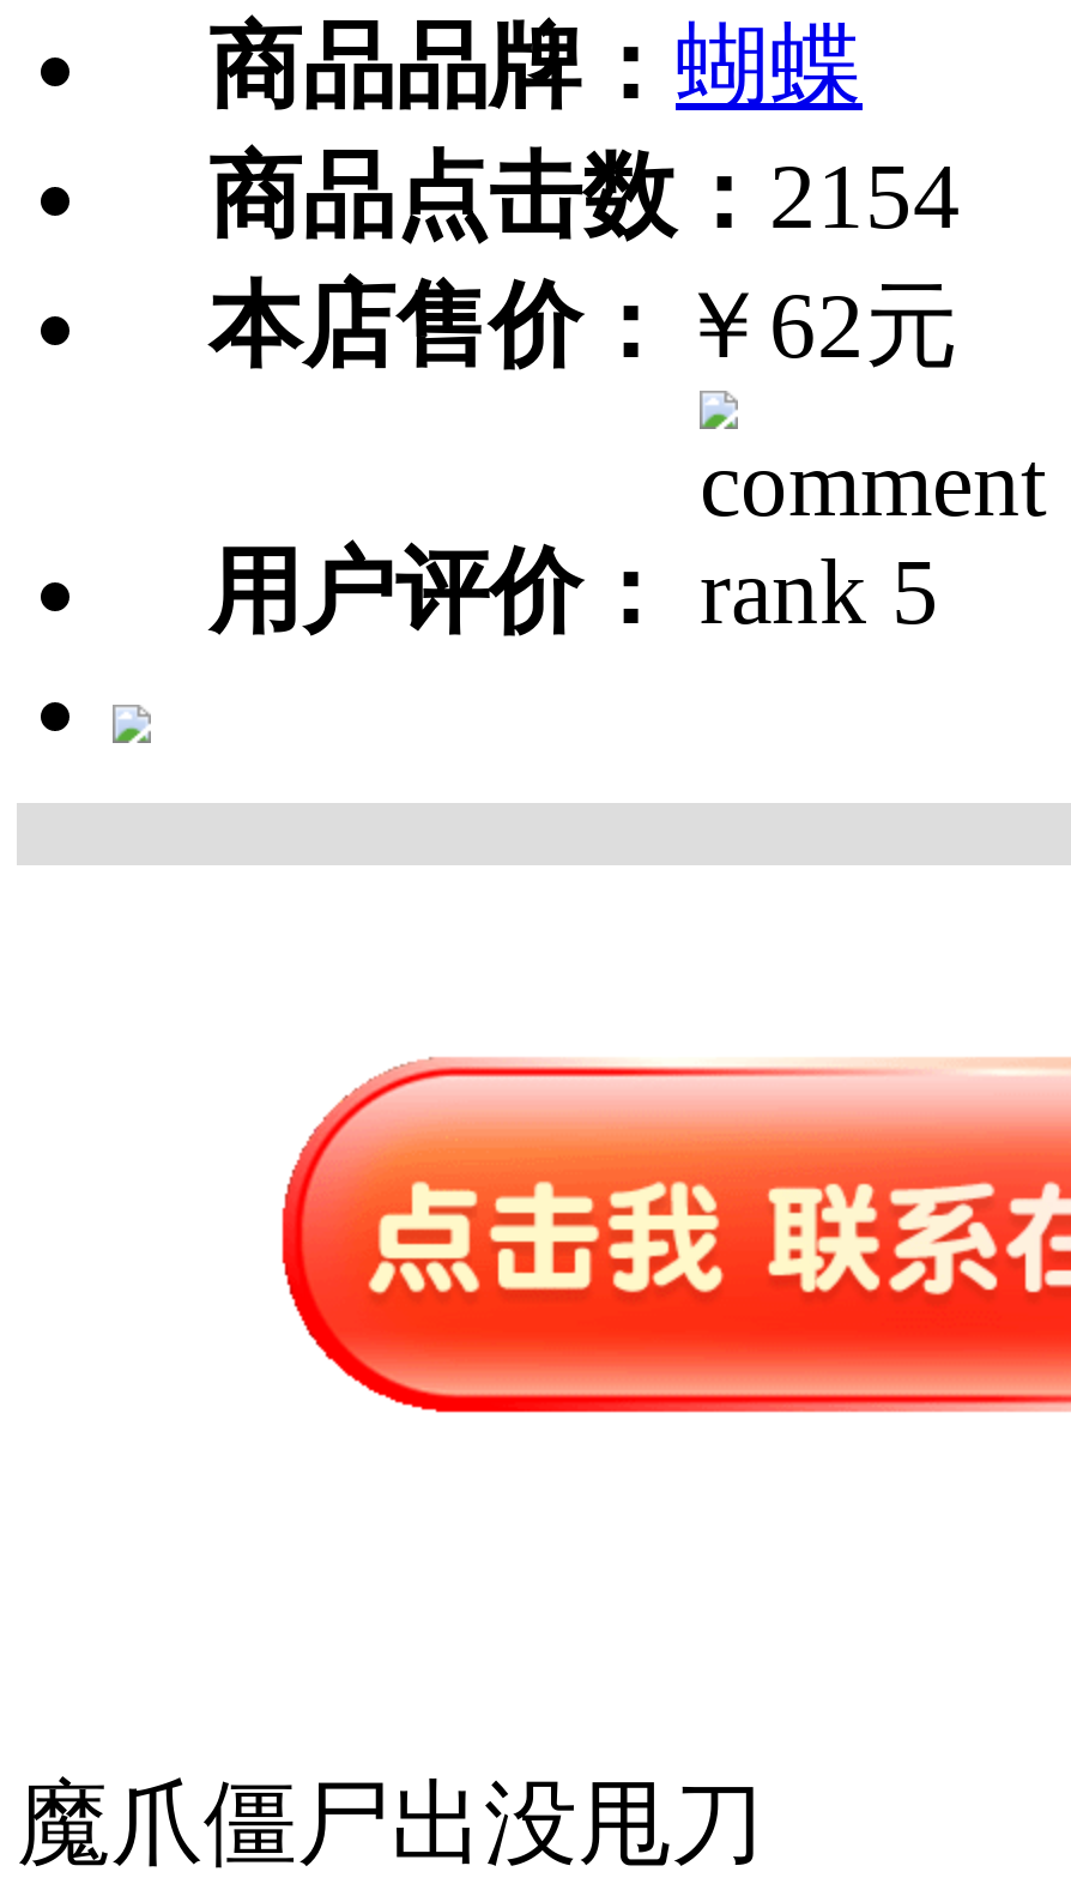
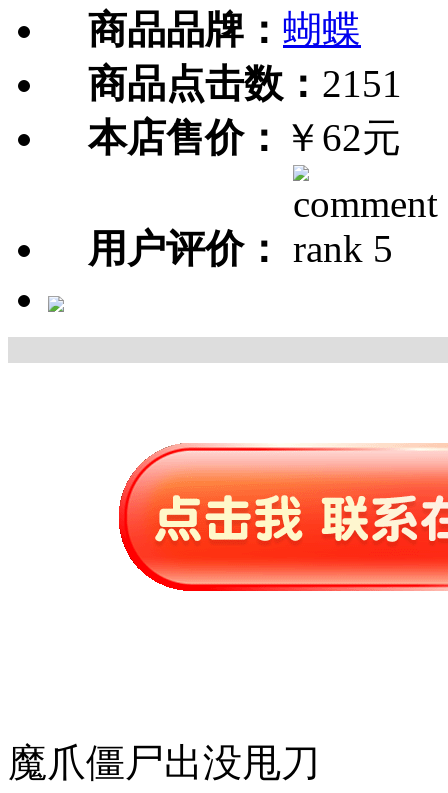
- 商品点击数：2154
+ 商品点击数：2151
